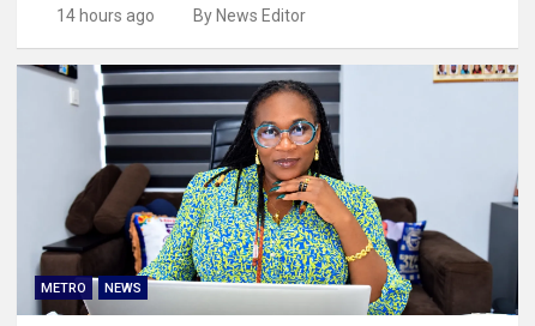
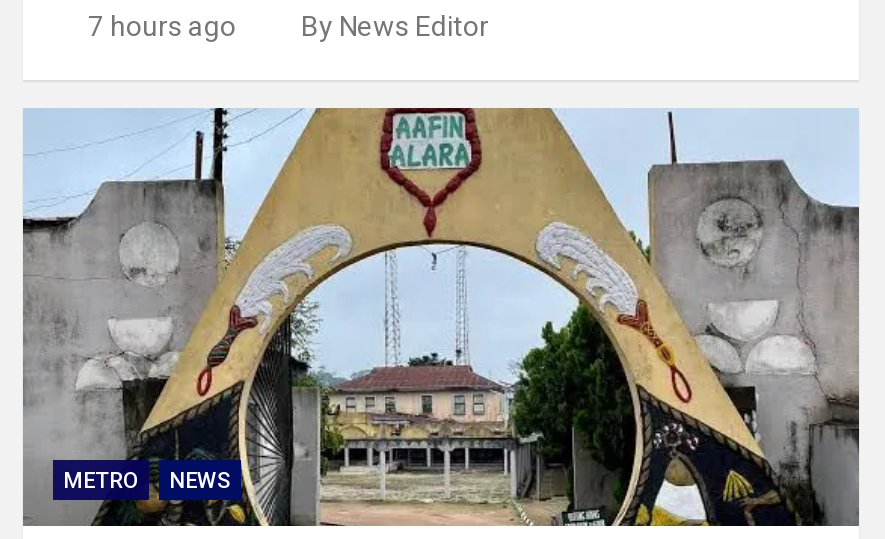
- 14 hours ago
+ 7 hours ago

- [image]
+ [image]
